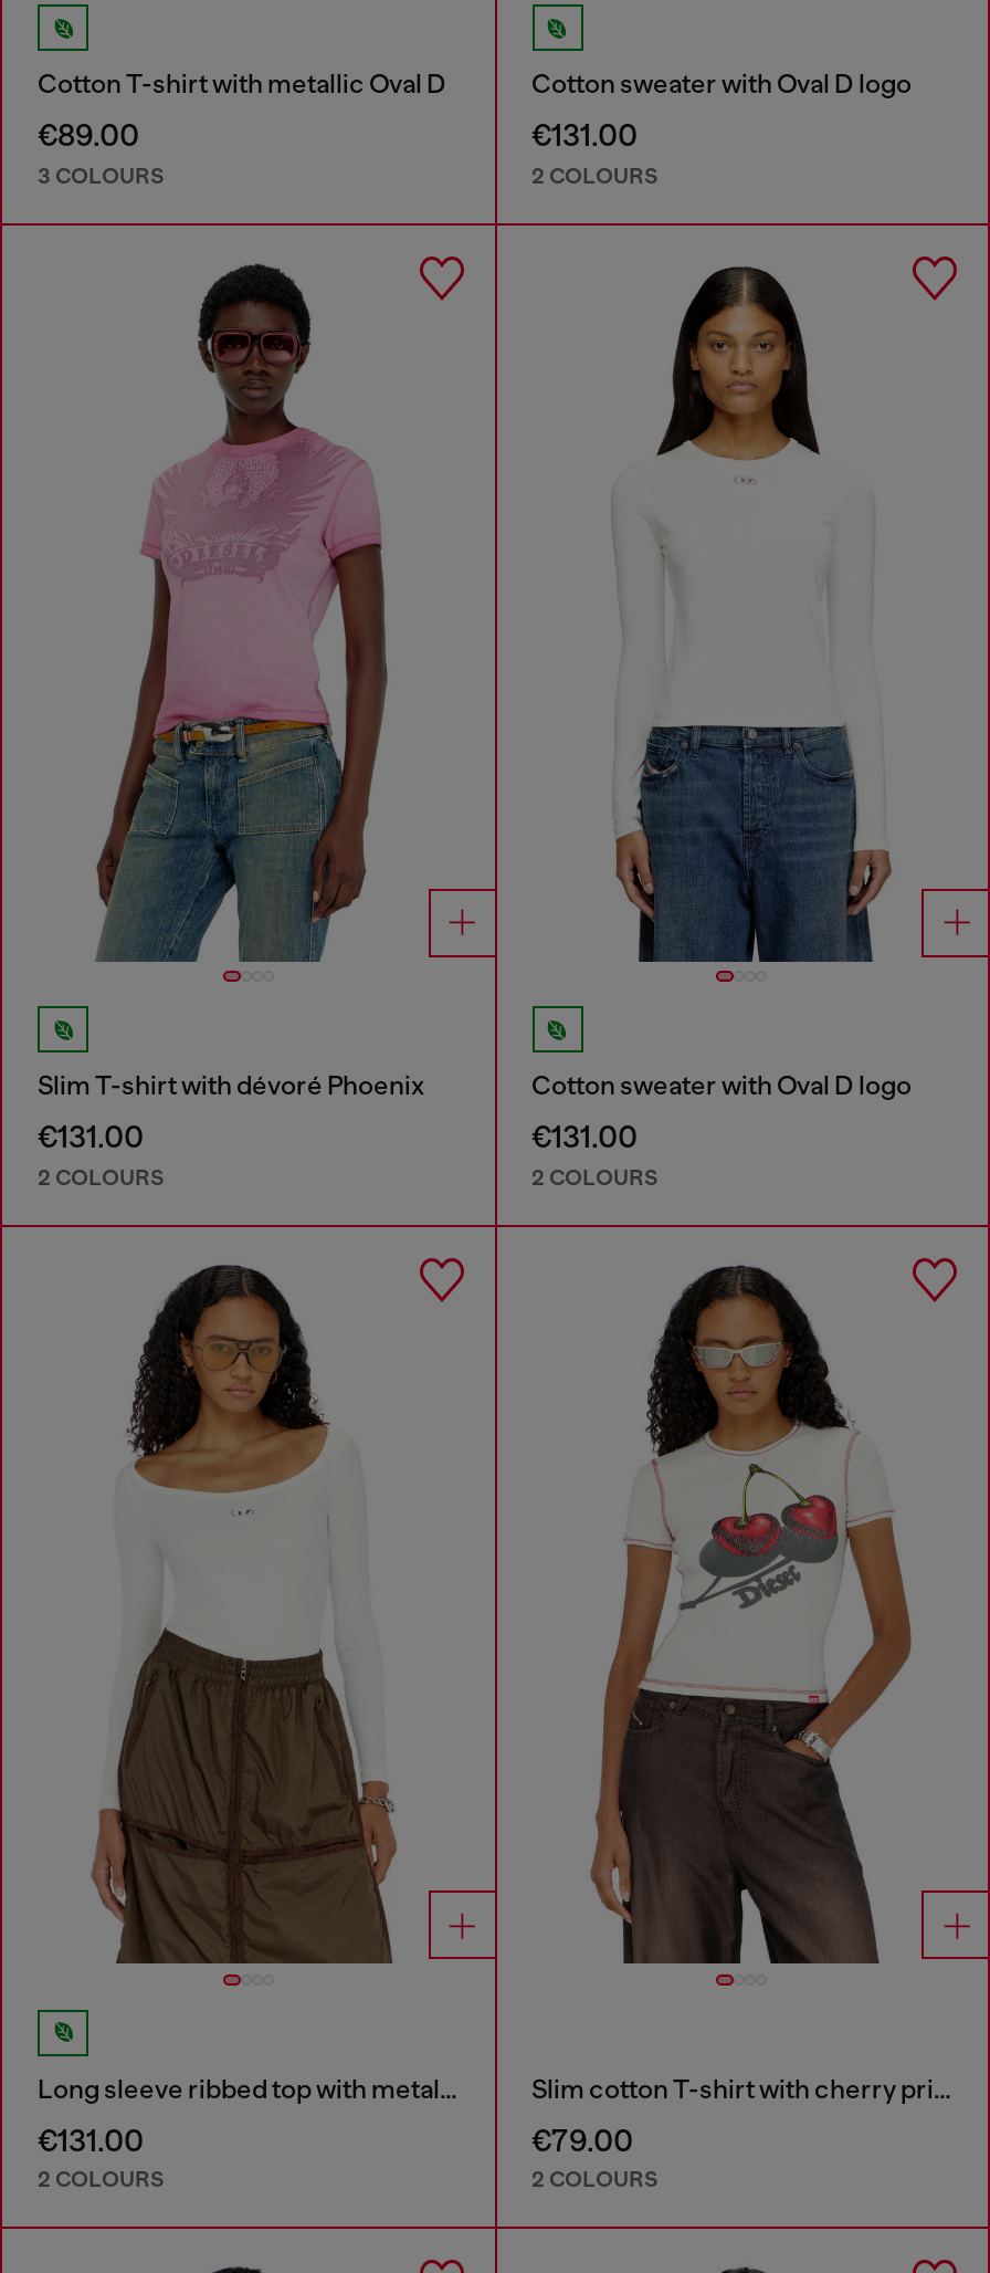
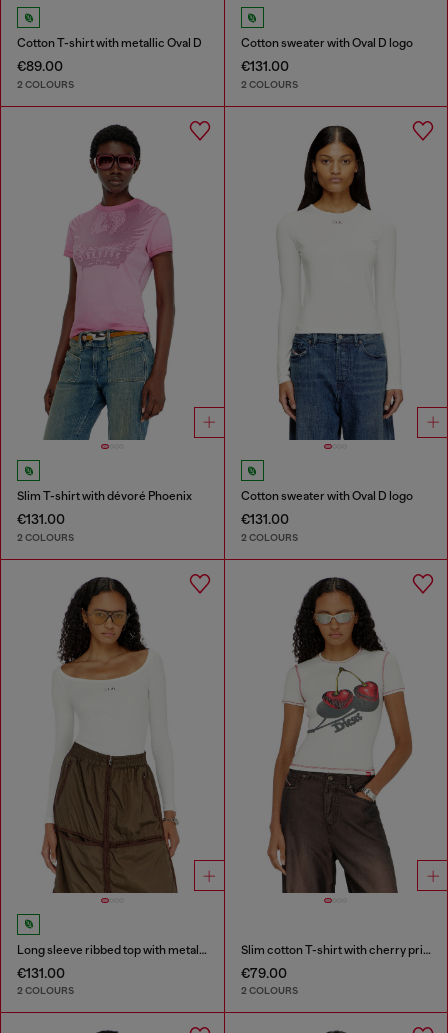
- 3 COLOURS
+ 2 COLOURS
